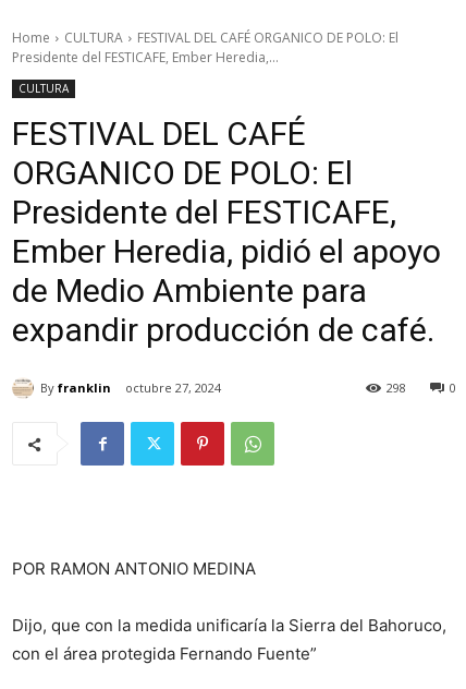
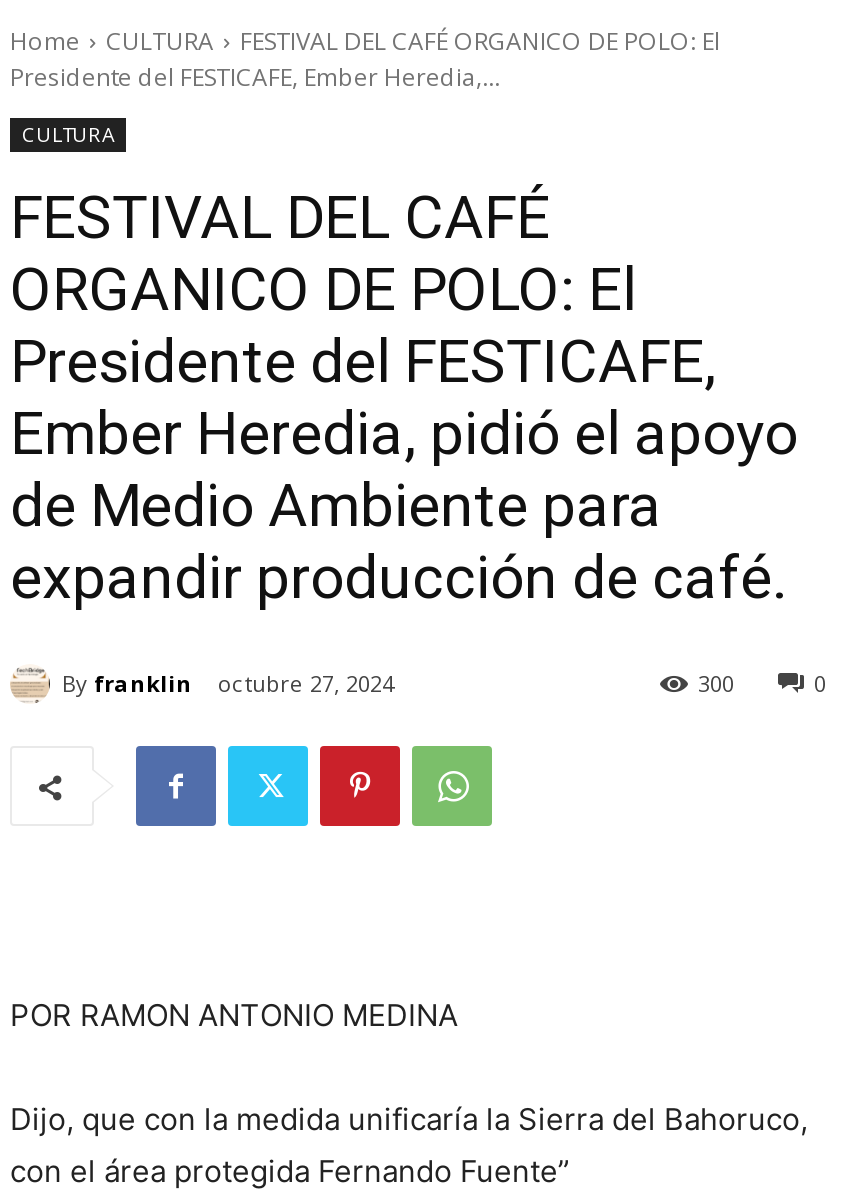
- 298
+ 300
